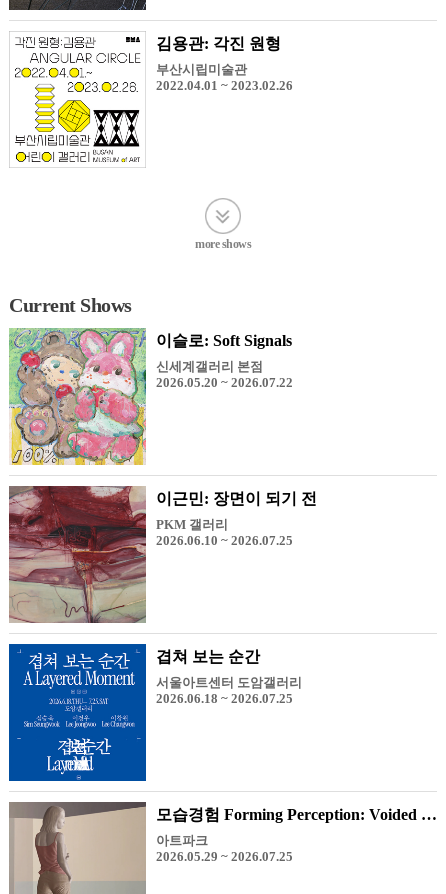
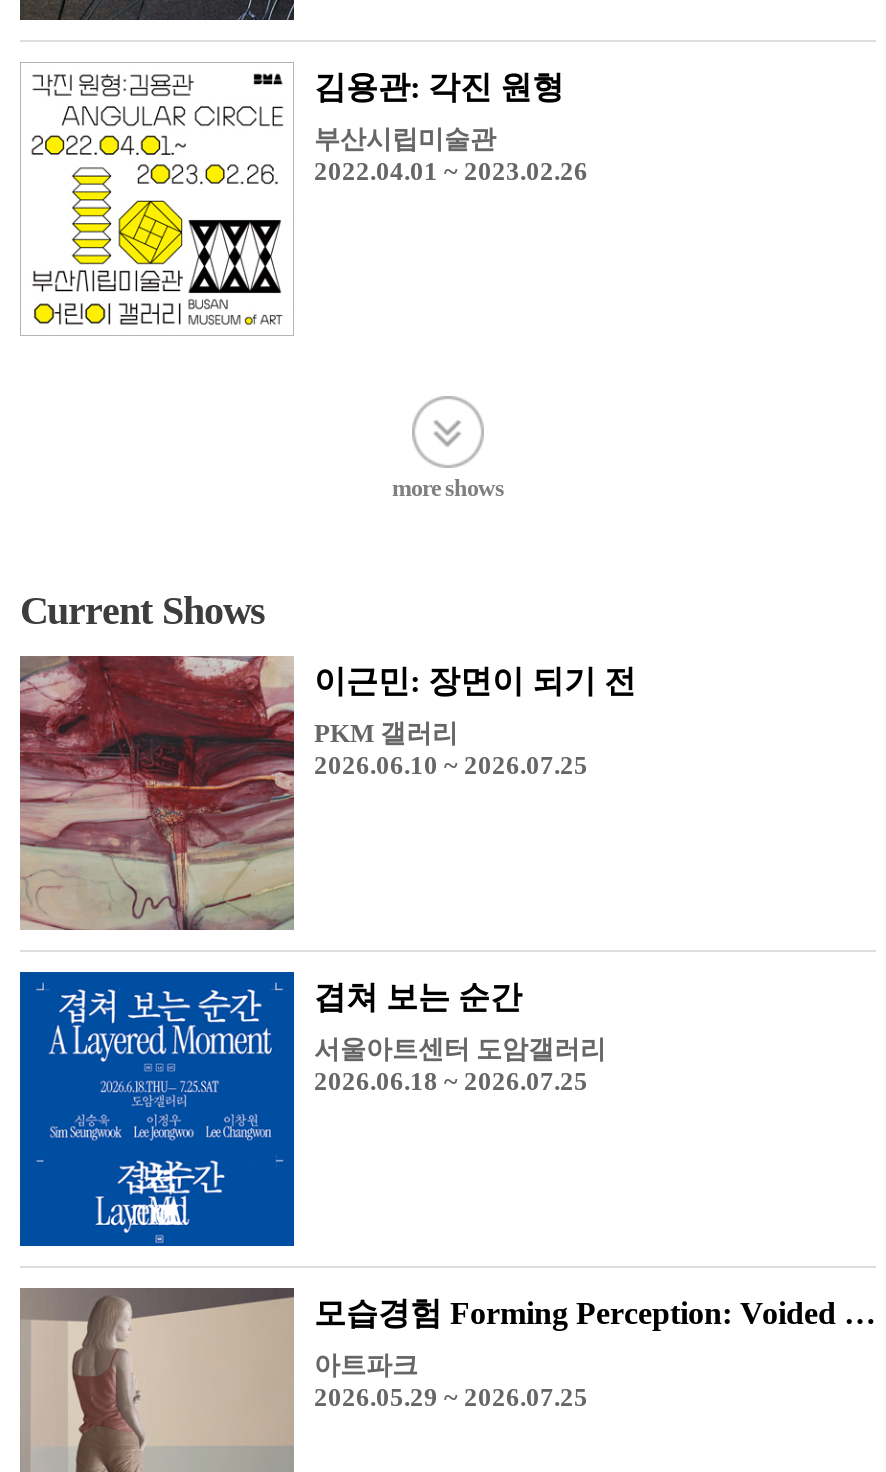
- [image]
- 이슬로: Soft Signals
- 신세계갤러리 본점
- 2026.05.20 ~ 2026.07.22
